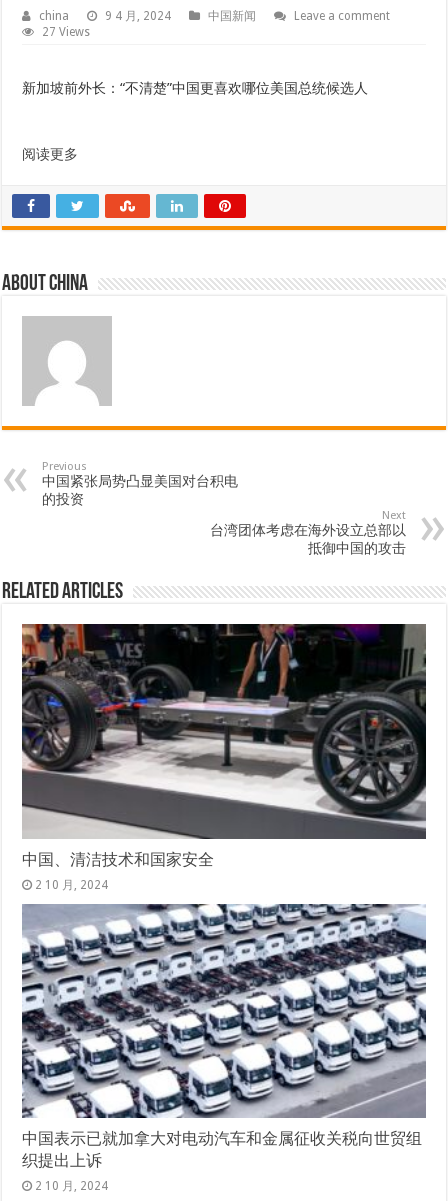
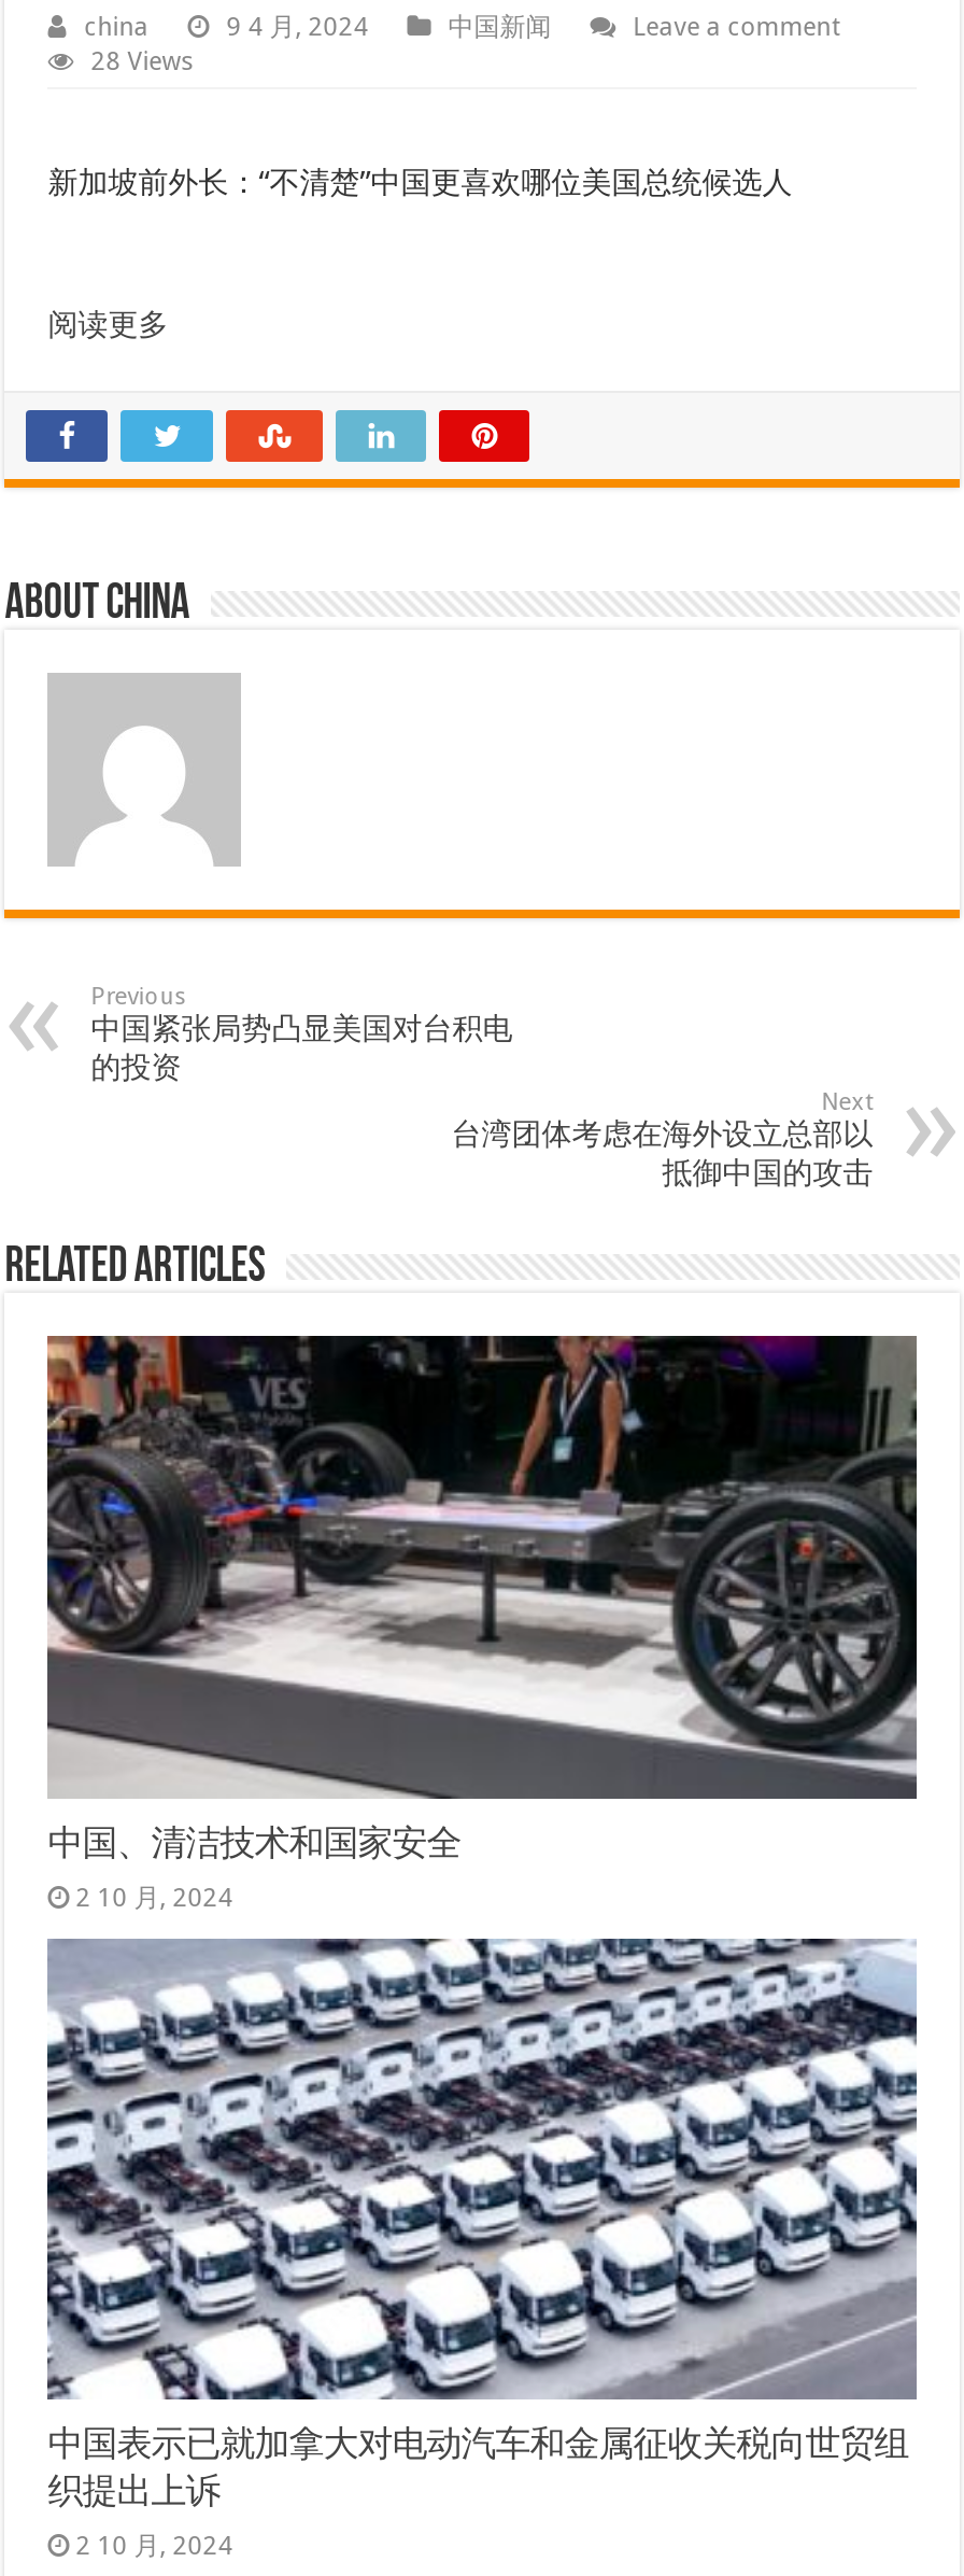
- 27 Views
+ 28 Views
